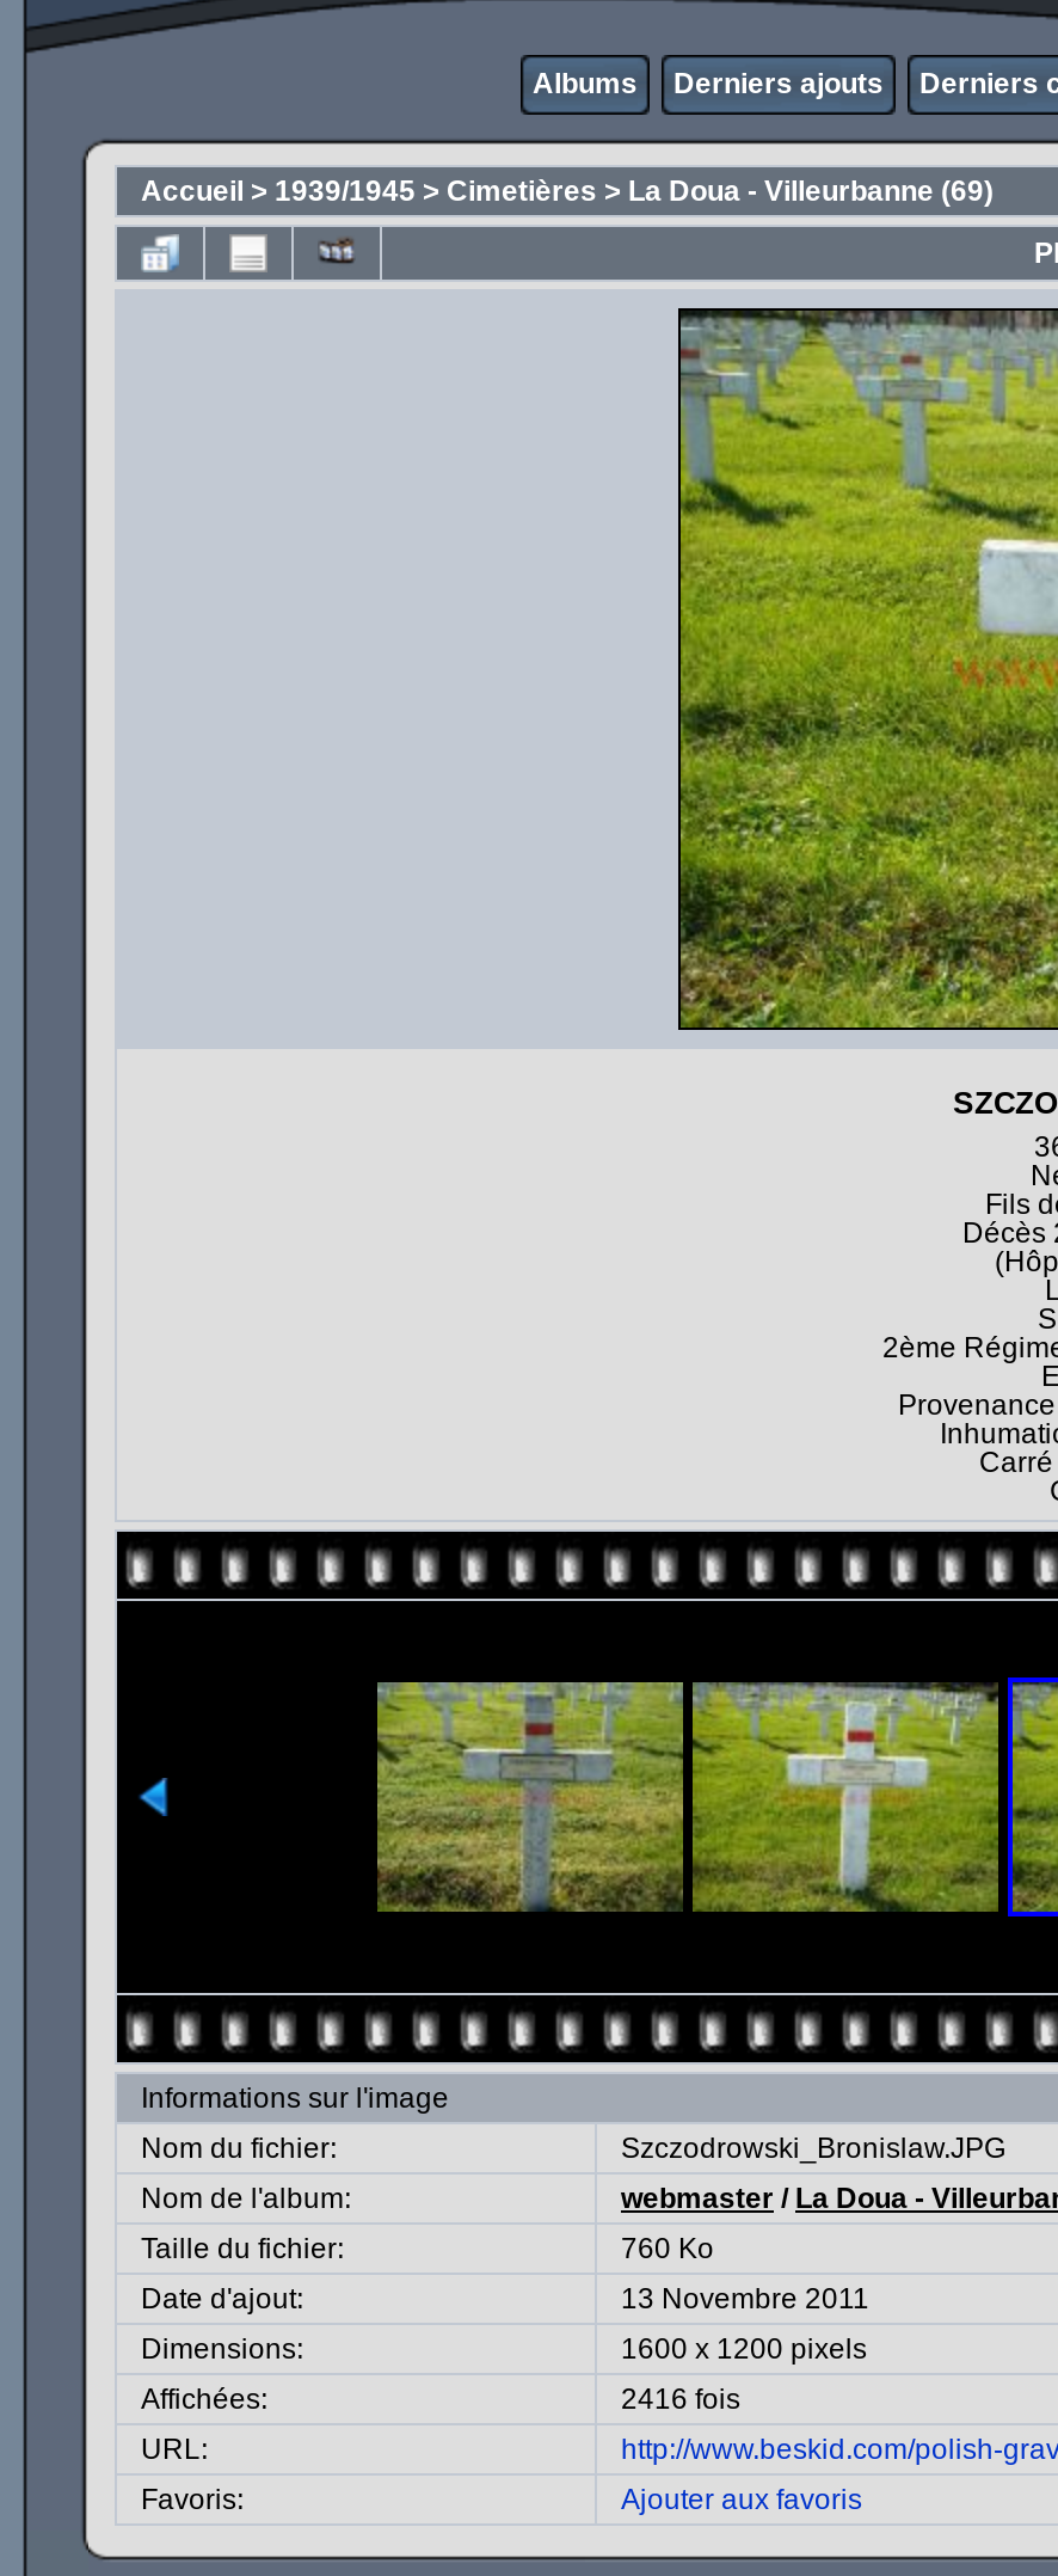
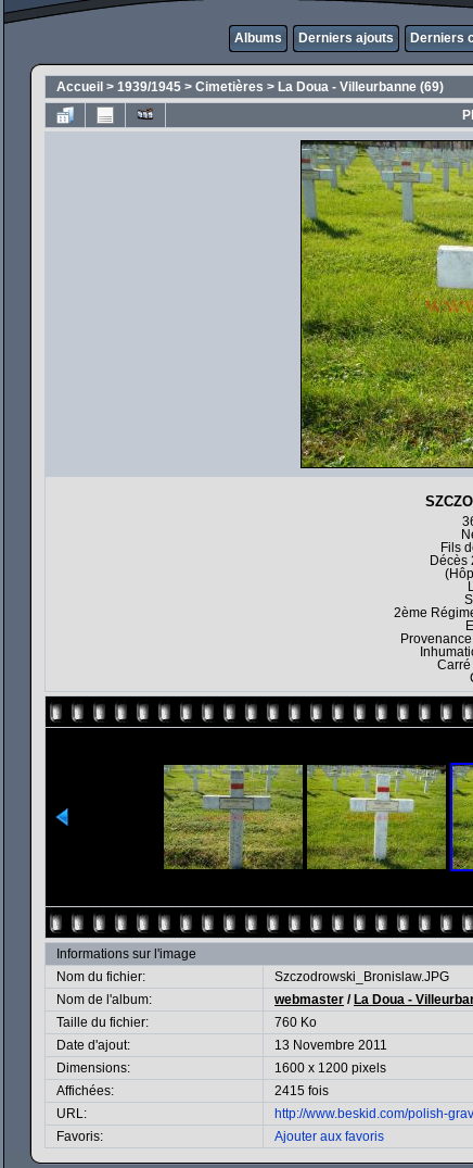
- 2416 fois
+ 2415 fois
